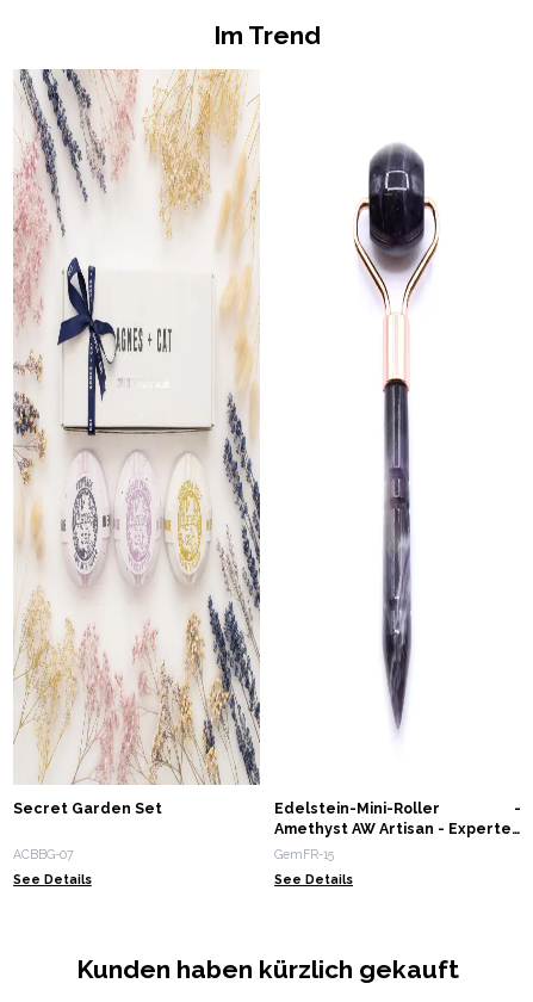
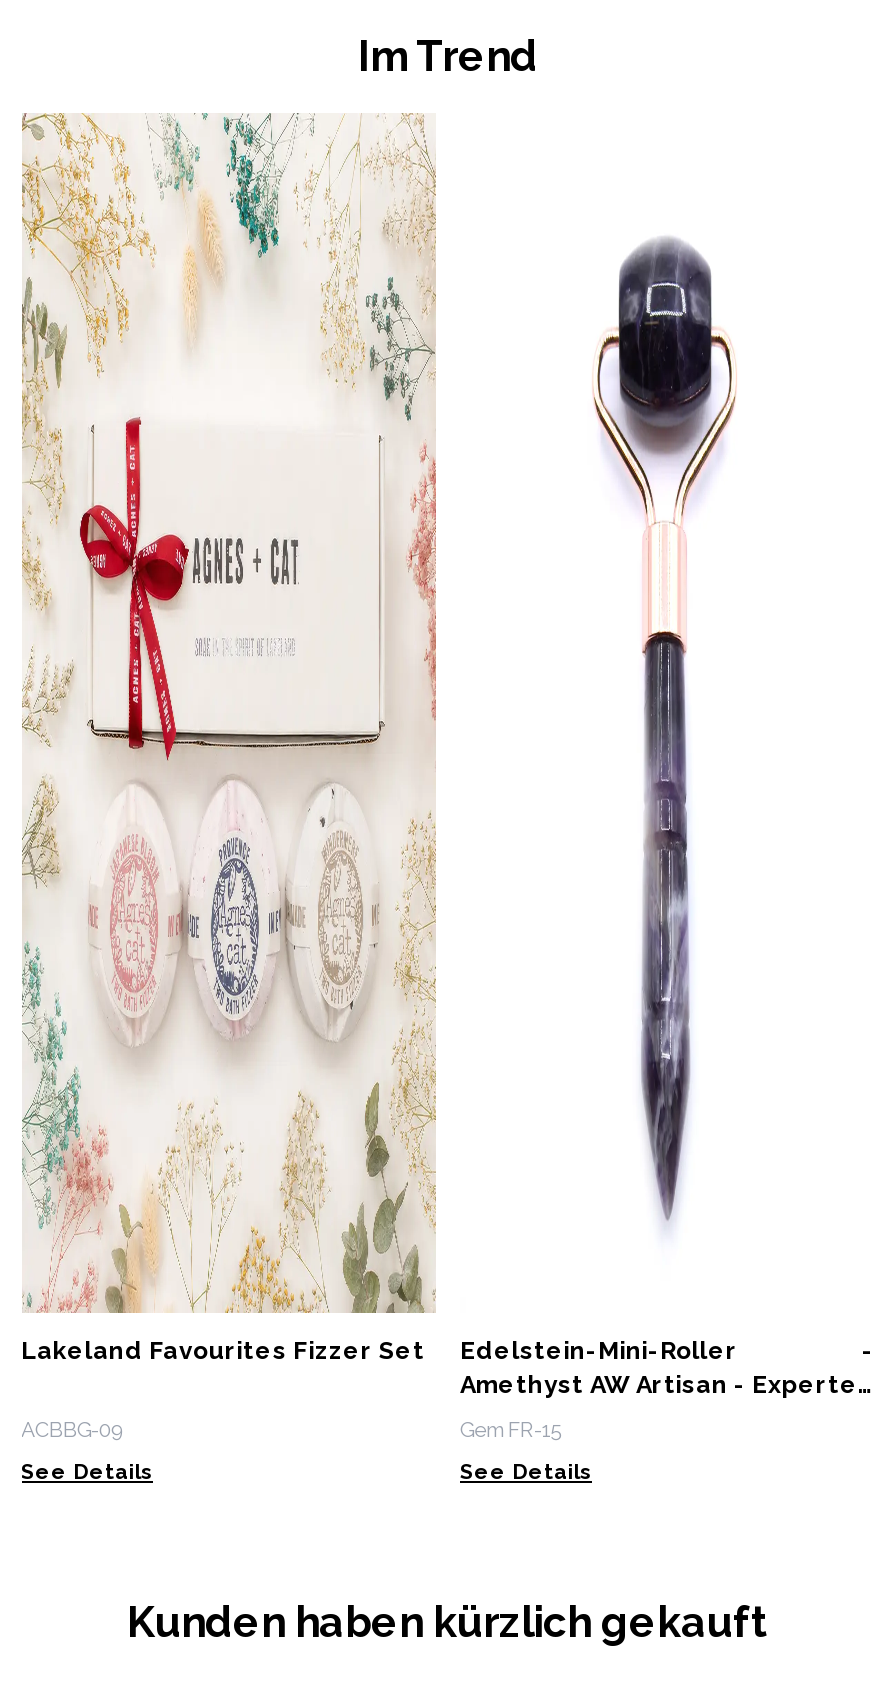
- [image]
- Secret Garden Set
+ [image]
+ Lakeland Favourites Fizzer Set

- ACBBG-07
+ ACBBG-09
